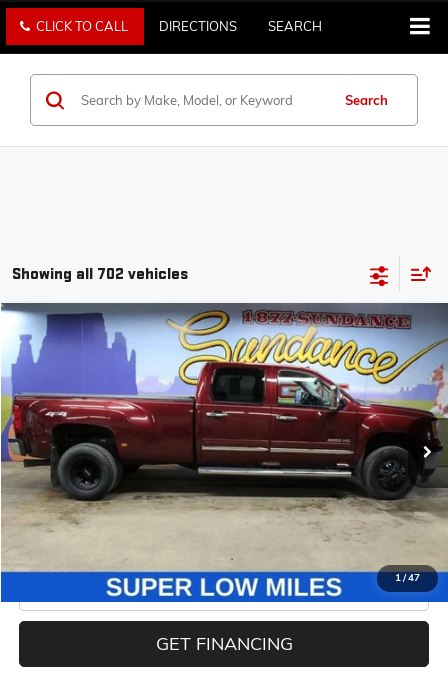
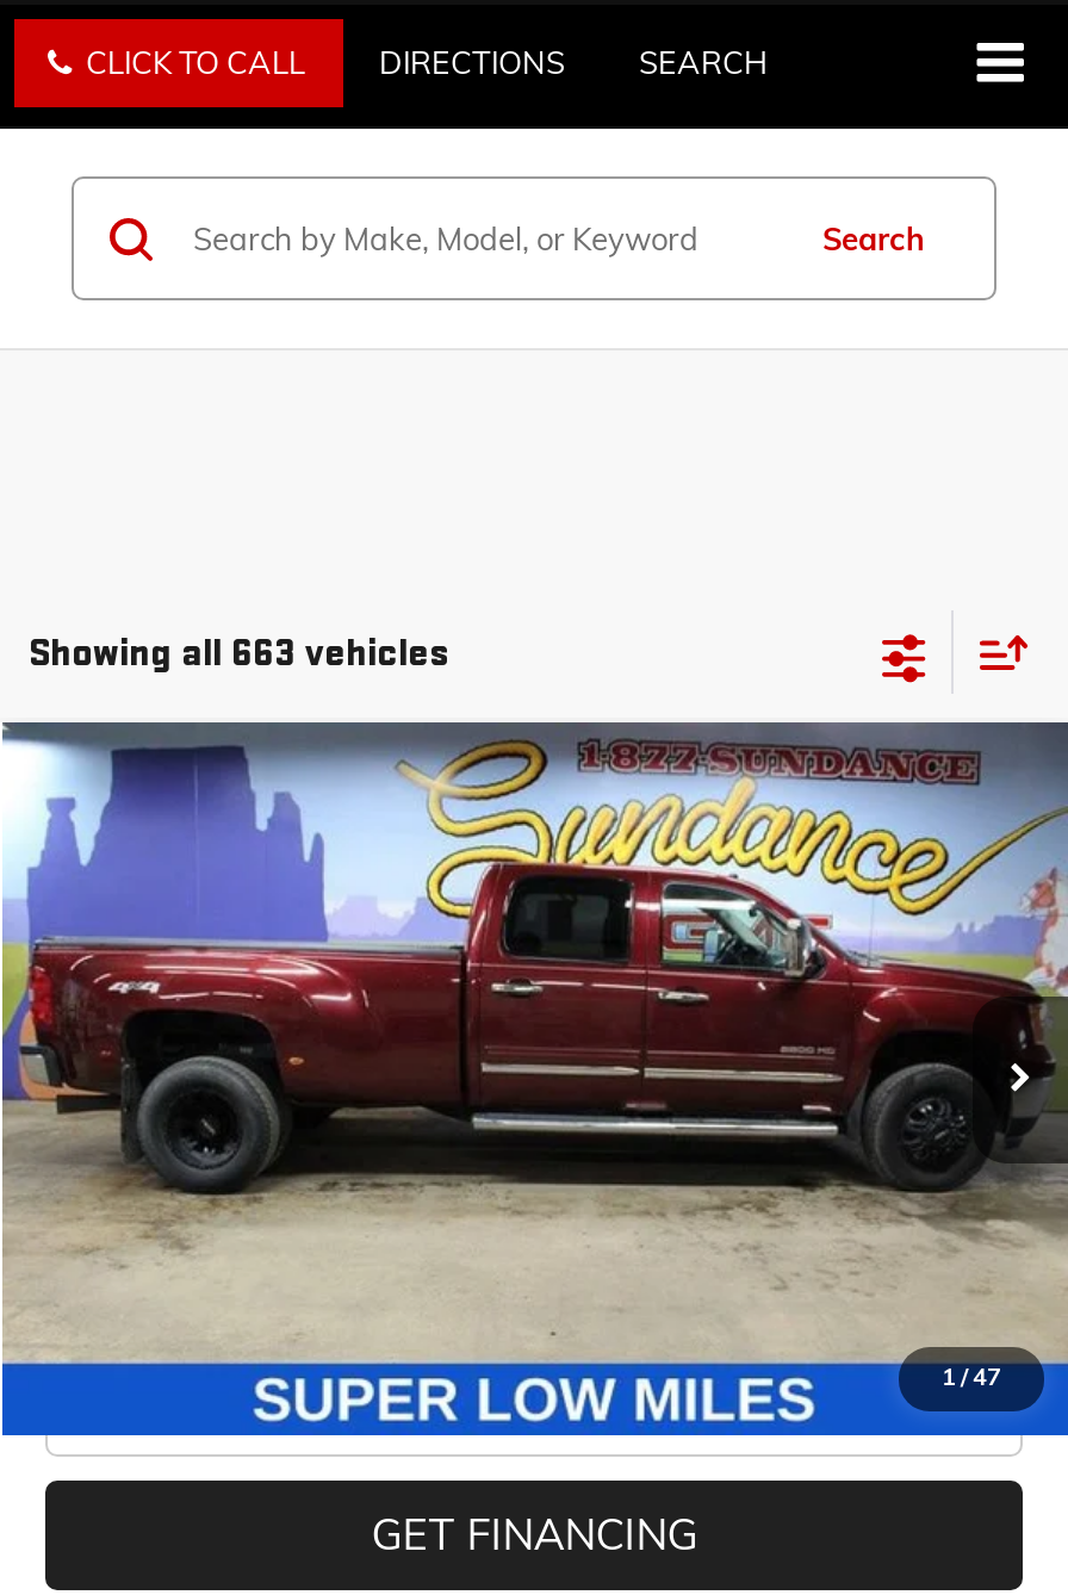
- Showing all 702 vehicles
+ Showing all 663 vehicles
